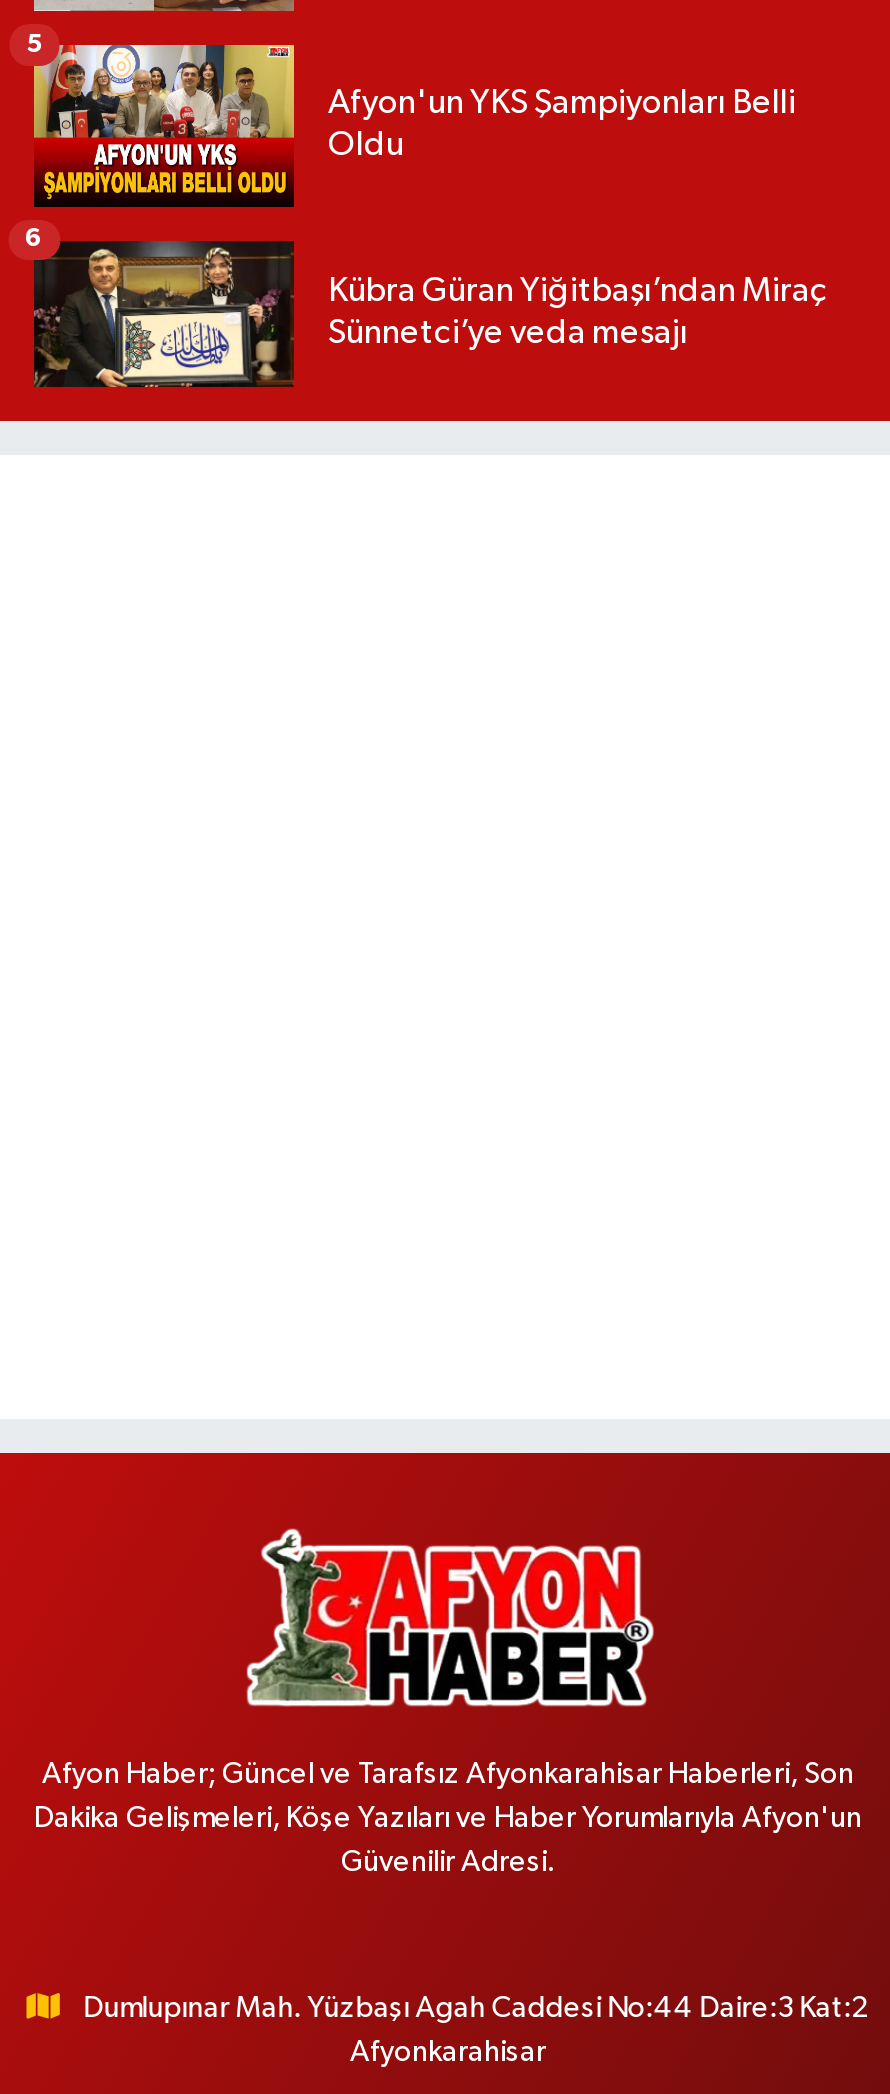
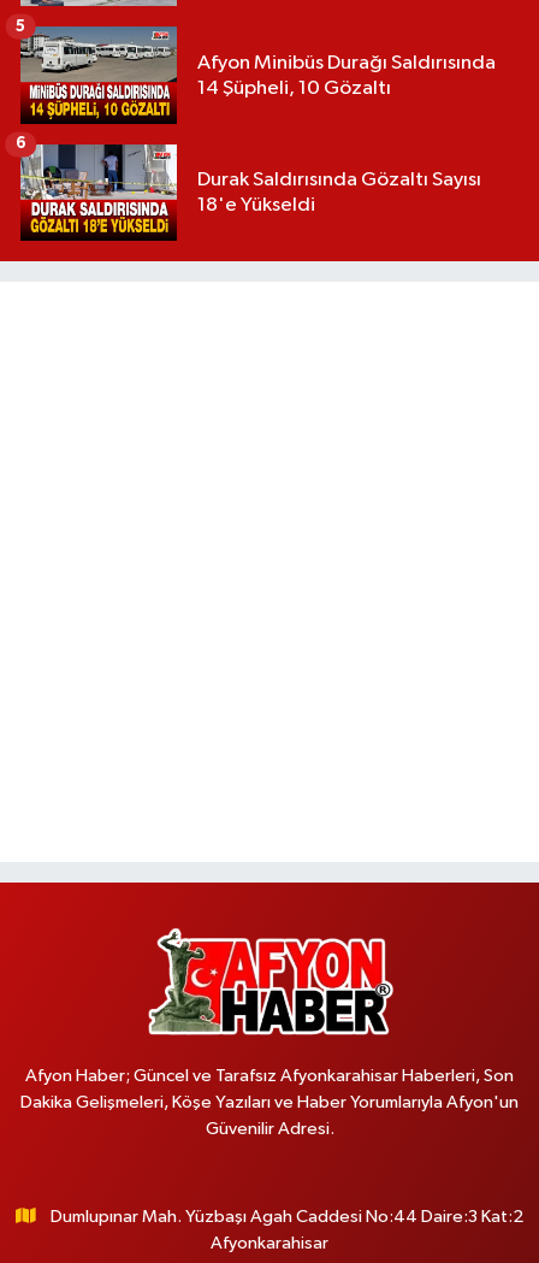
- [image]
- Afyon'un YKS Şampiyonları Belli
- Oldu
+ [image]
+ Afyon Minibüs Durağı Saldırısında
+ 14 Şüpheli, 10 Gözaltı

- [image]
- Kübra Güran Yiğitbaşı’ndan Miraç
- Sünnetci’ye veda mesajı
+ [image]
+ Durak Saldırısında Gözaltı Sayısı
+ 18'e Yükseldi
